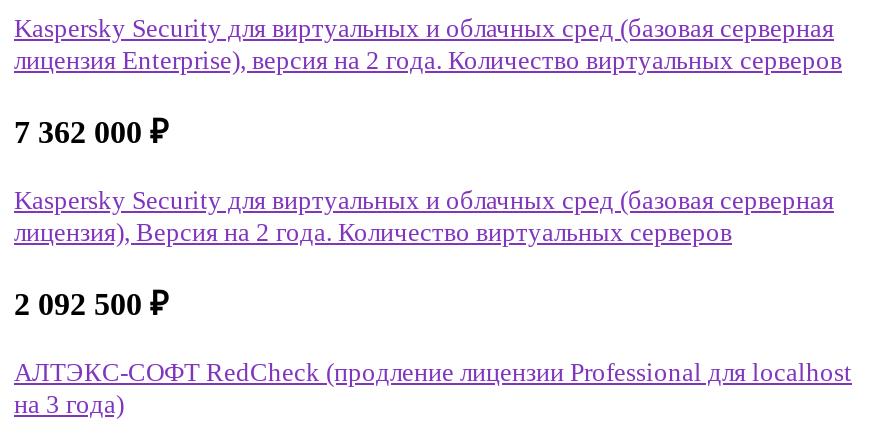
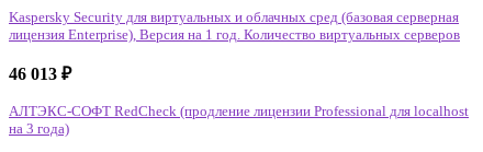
- лицензия Enterprise), версия на 2 года. Количество виртуальных серверов
- 7 362 000 ₽
- Kaspersky Security для виртуальных и облачных сред (базовая серверная
- лицензия), Версия на 2 года. Количество виртуальных серверов
- 2 092 500 ₽
+ лицензия Enterprise), Версия на 1 год. Количество виртуальных серверов
+ 46 013 ₽
